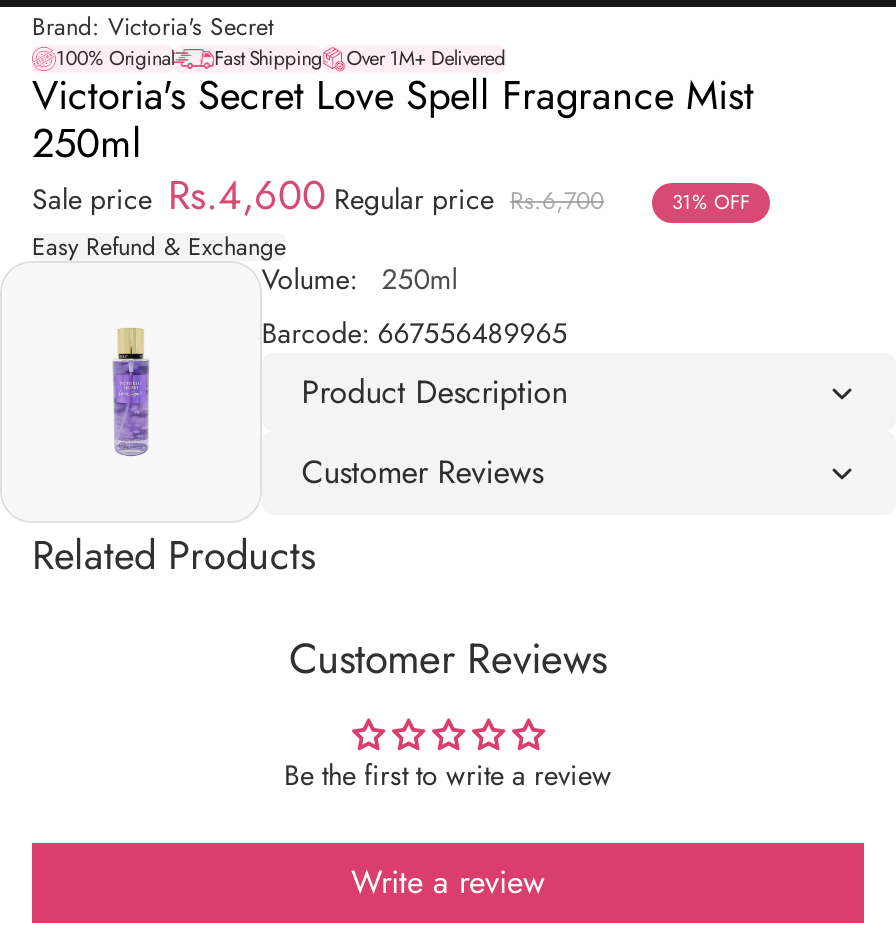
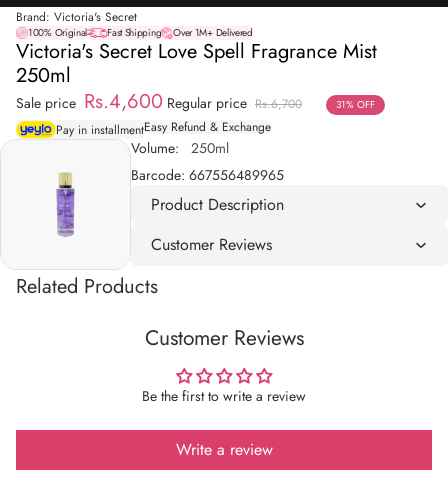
- Easy Refund & Exchange
+ Pay in installmentEasy Refund & Exchange
